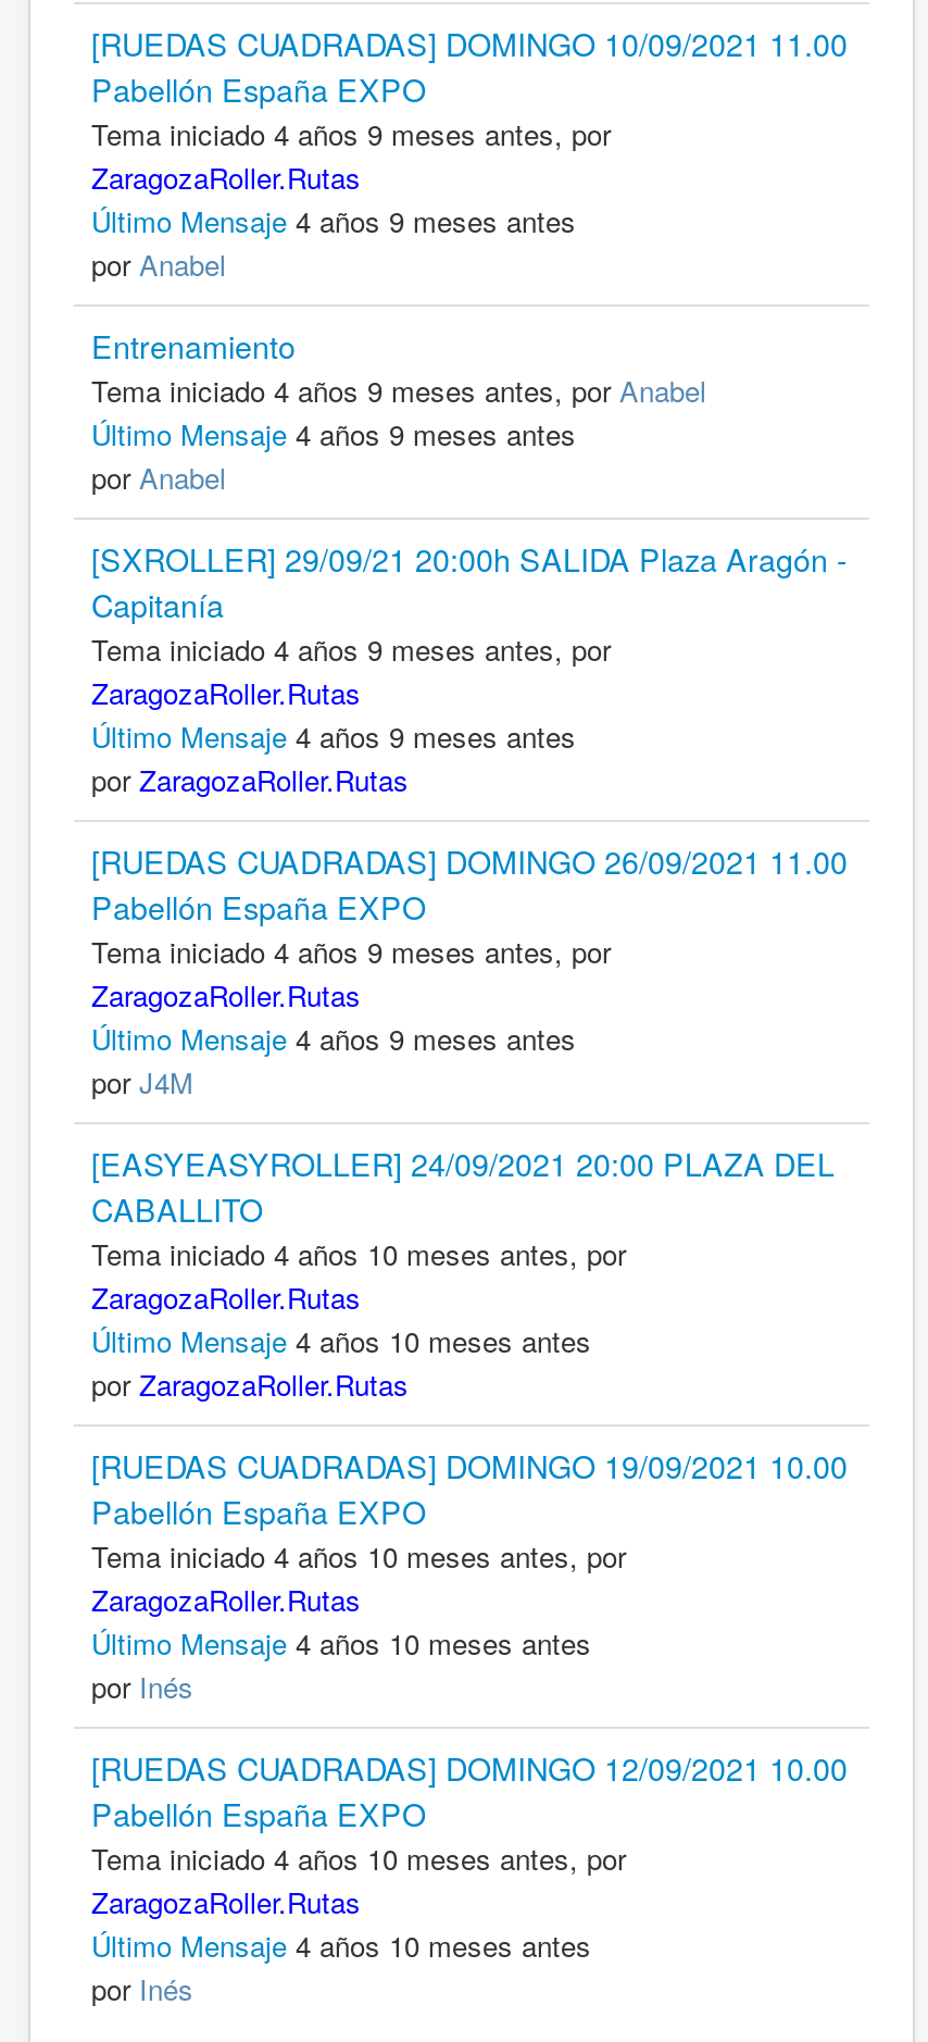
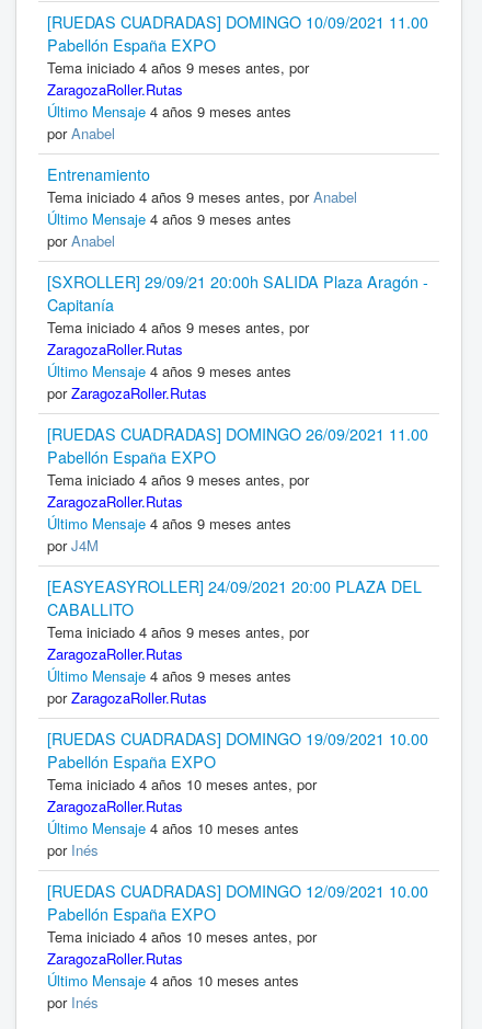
- Tema iniciado 4 años 10 meses antes, por
+ Tema iniciado 4 años 9 meses antes, por

- Último Mensaje 4 años 10 meses antes
+ Último Mensaje 4 años 9 meses antes
